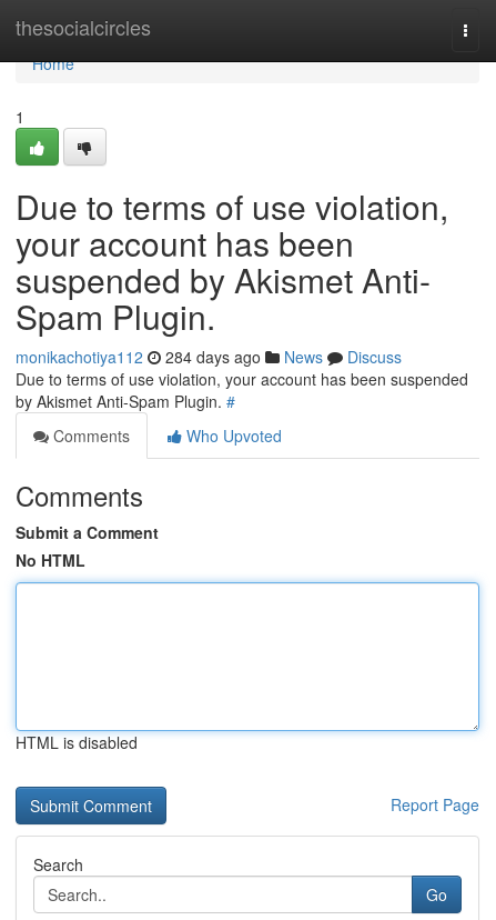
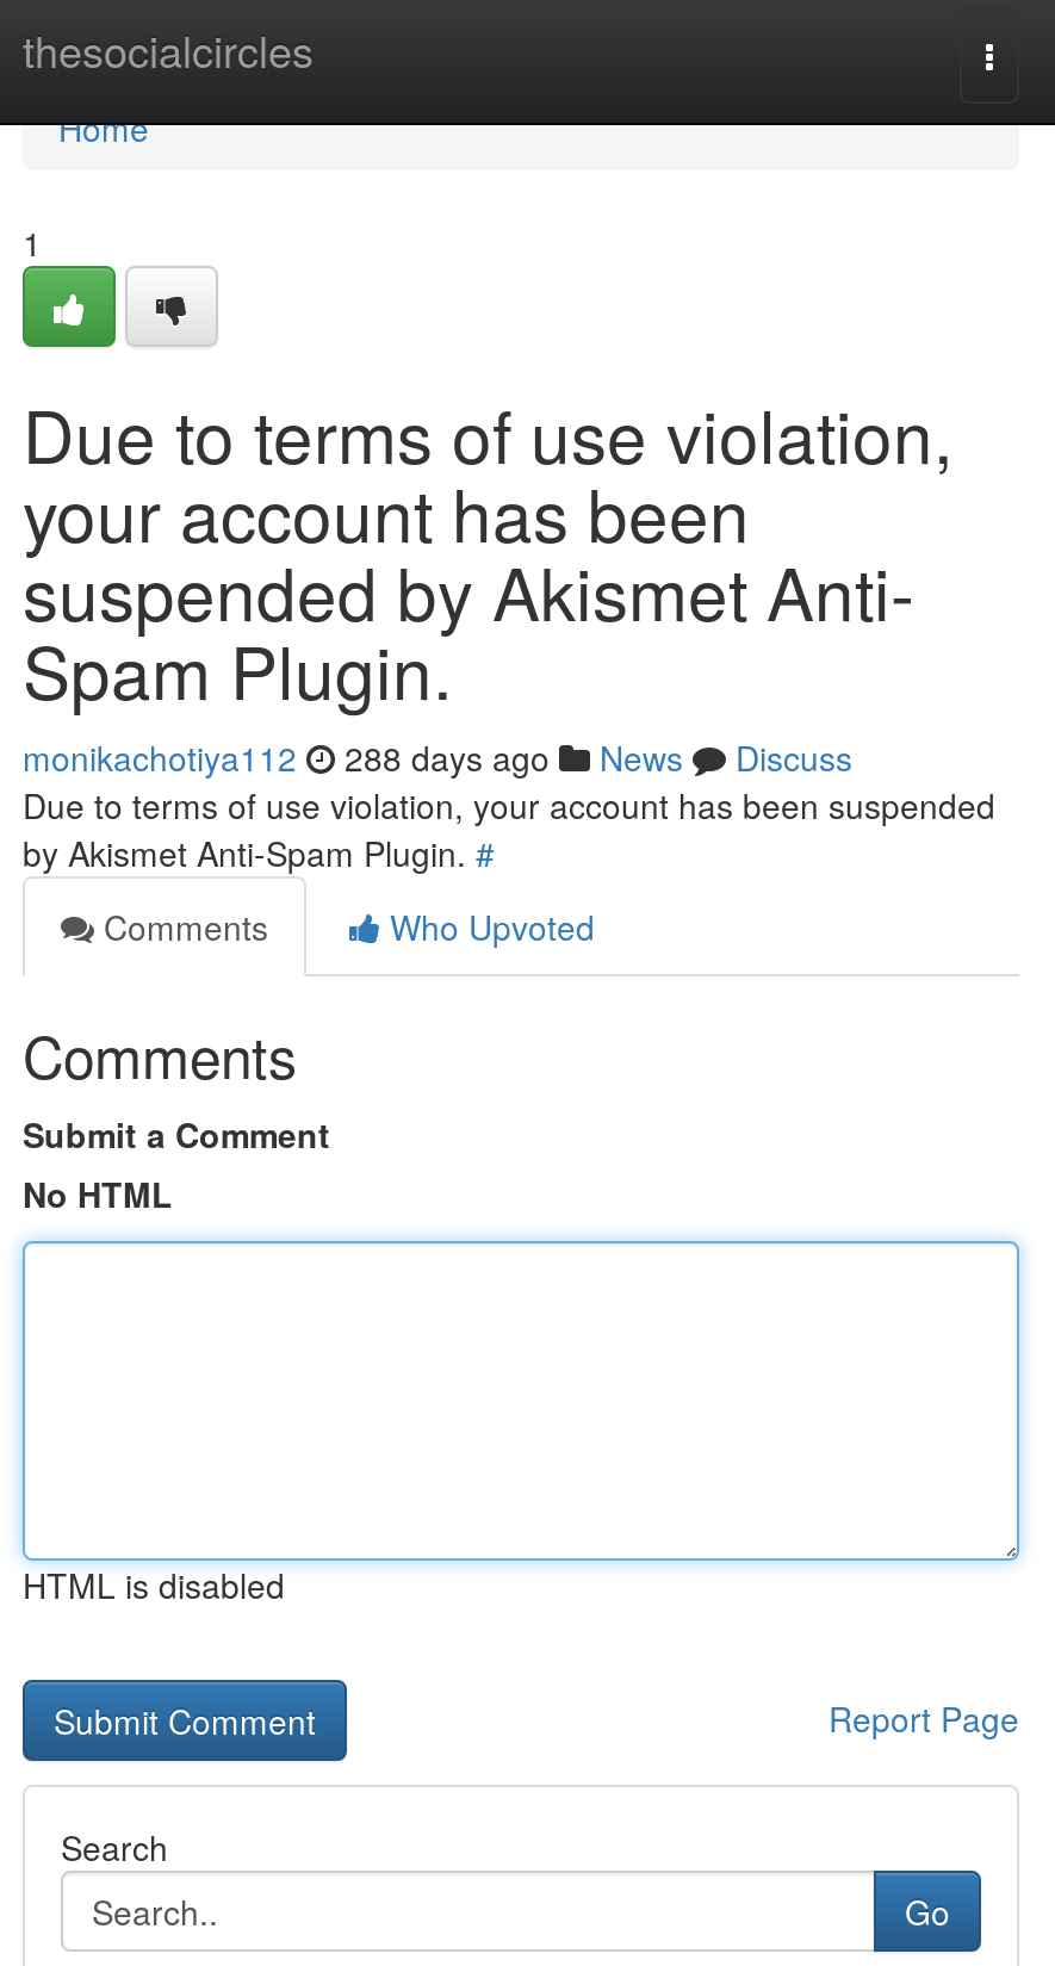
- monikachotiya112 284 days ago News Discuss
+ monikachotiya112 288 days ago News Discuss
